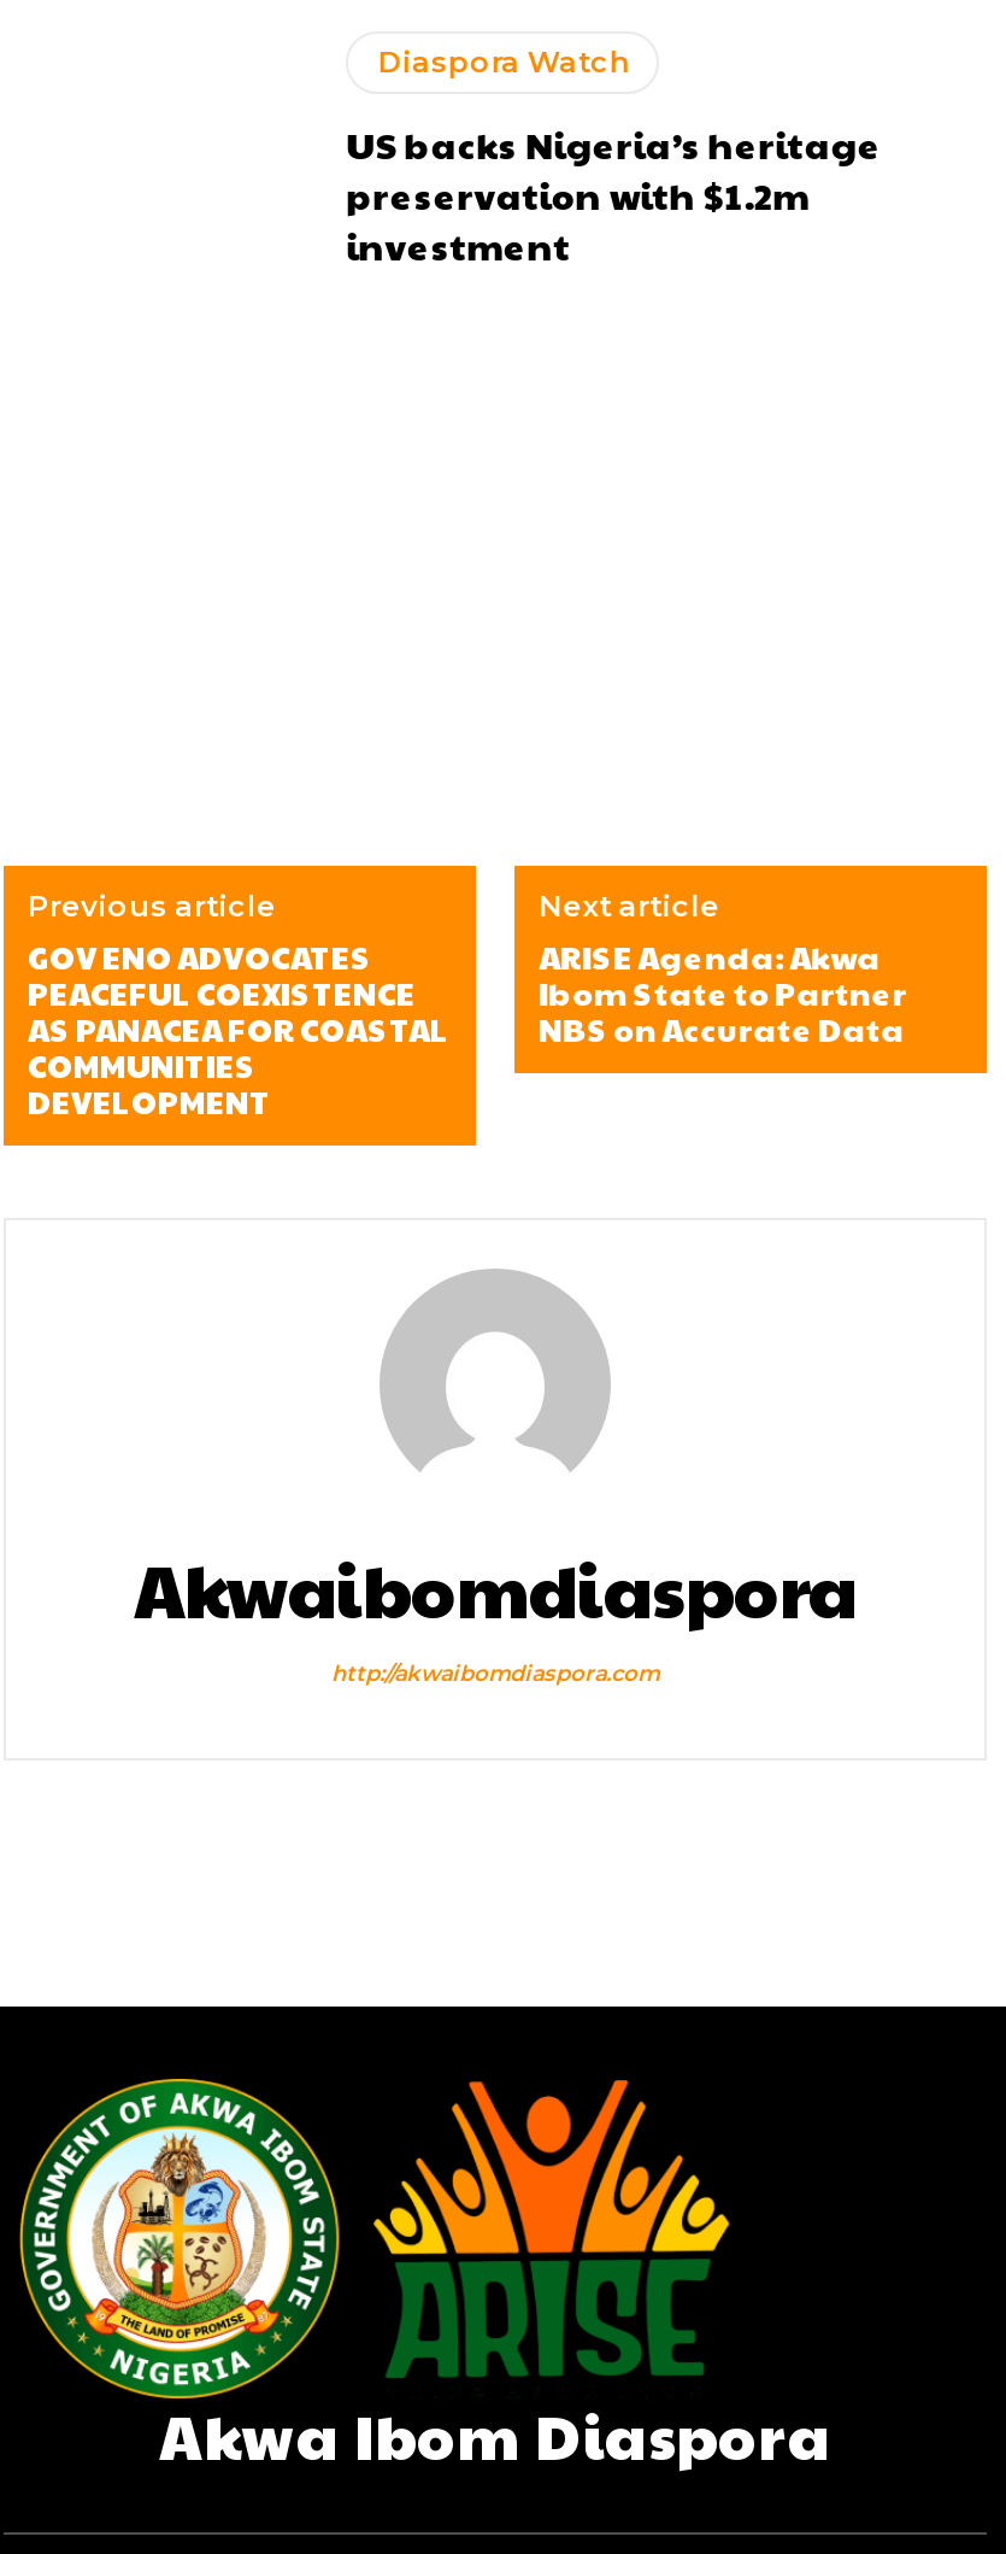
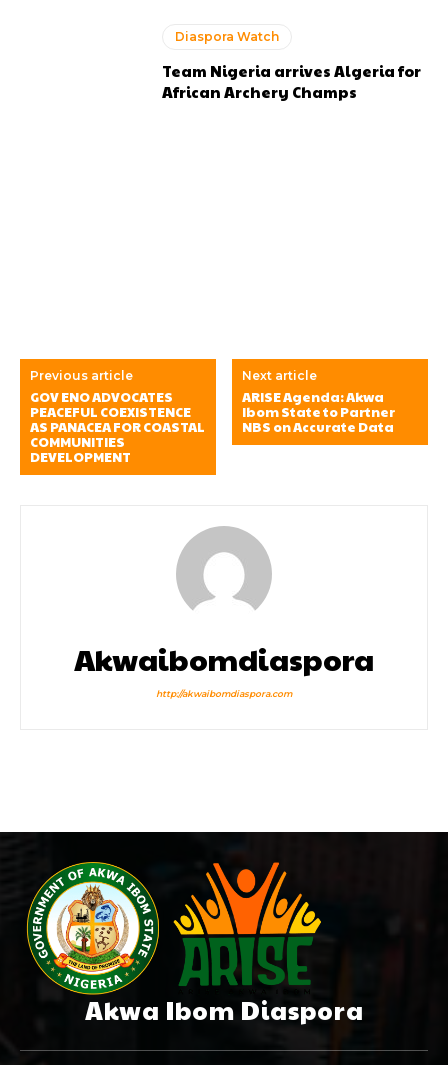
- US backs Nigeria’s heritage
- preservation with $1.2m
- investment
+ Team Nigeria arrives Algeria for
+ African Archery Champs
